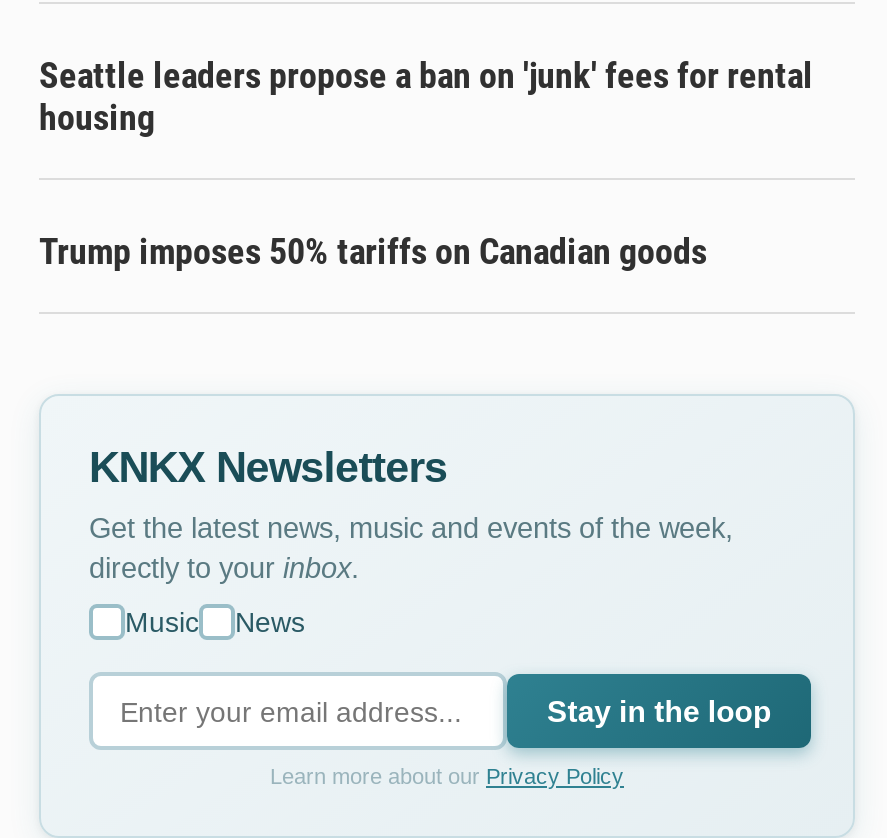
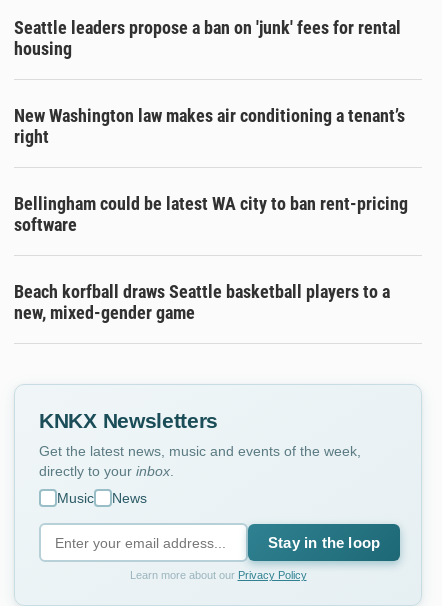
- Trump imposes 50% tariffs on Canadian goods
+ New Washington law makes air conditioning a tenant’s
+ right
+ Bellingham could be latest WA city to ban rent-pricing
+ software
+ Beach korfball draws Seattle basketball players to a
+ new, mixed-gender game
